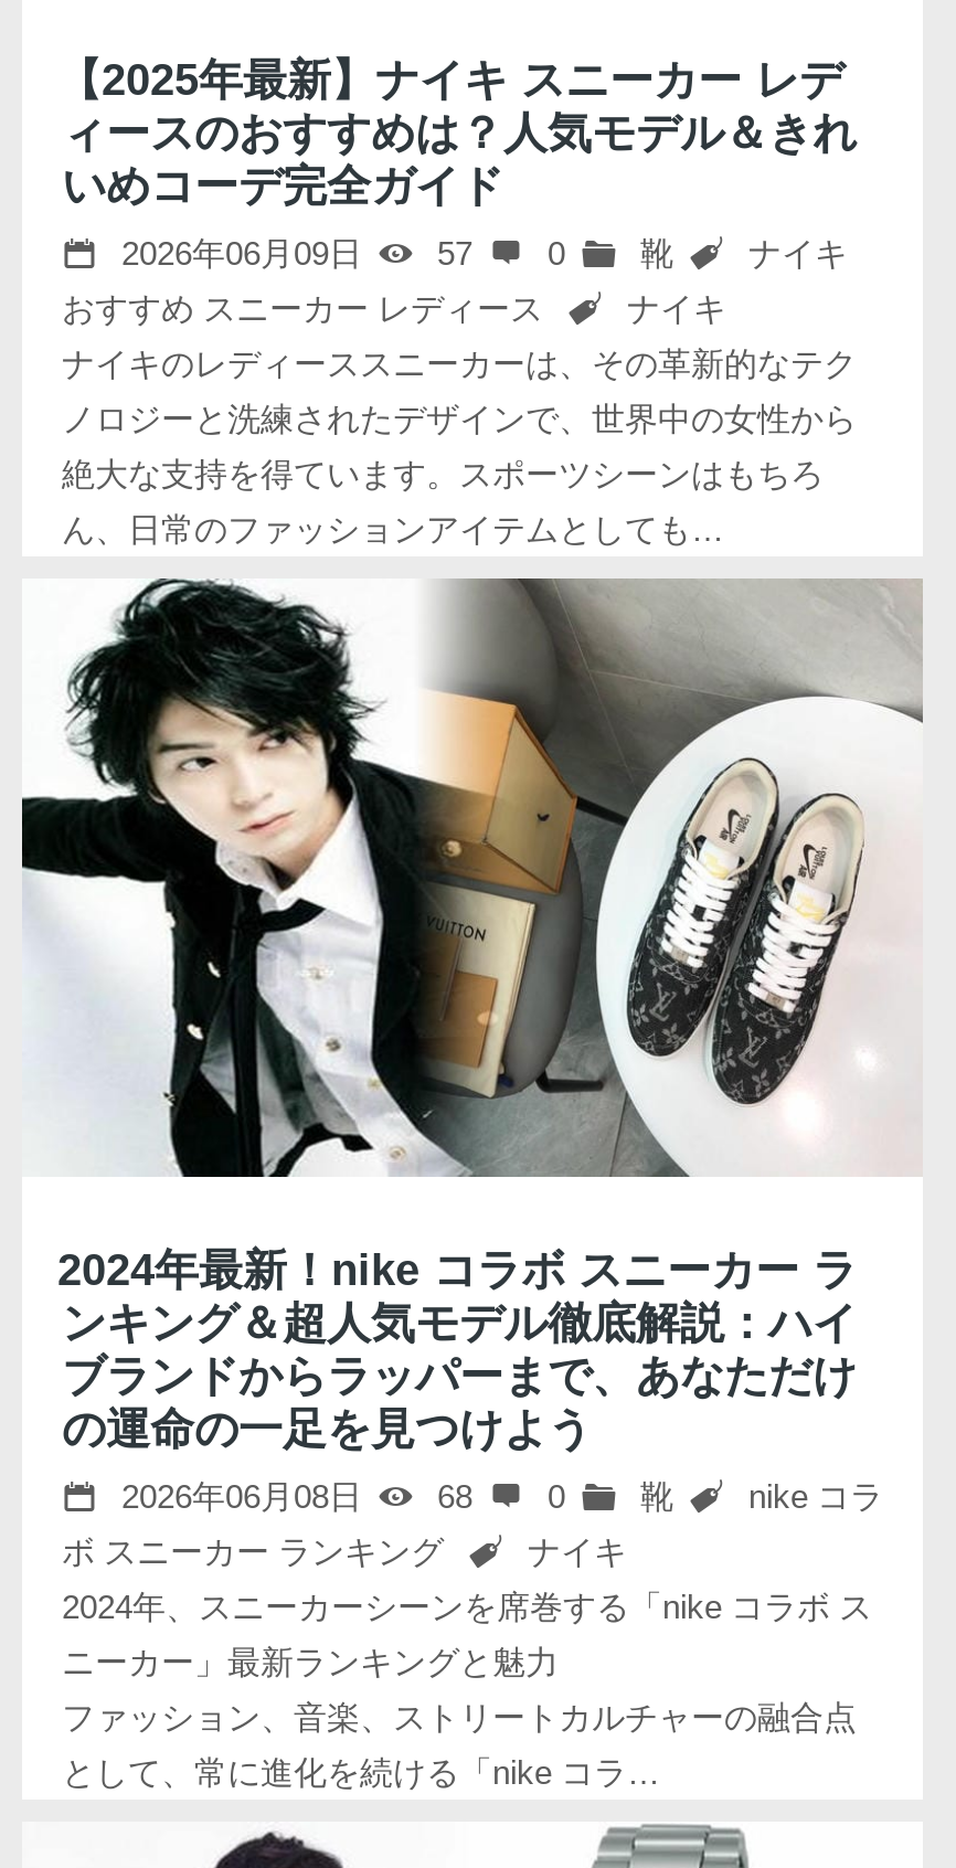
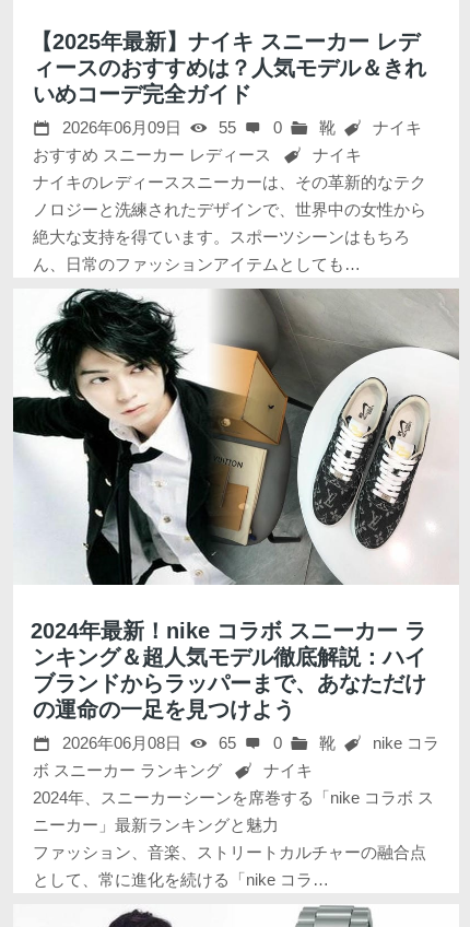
- 57
+ 55

- 68
+ 65
